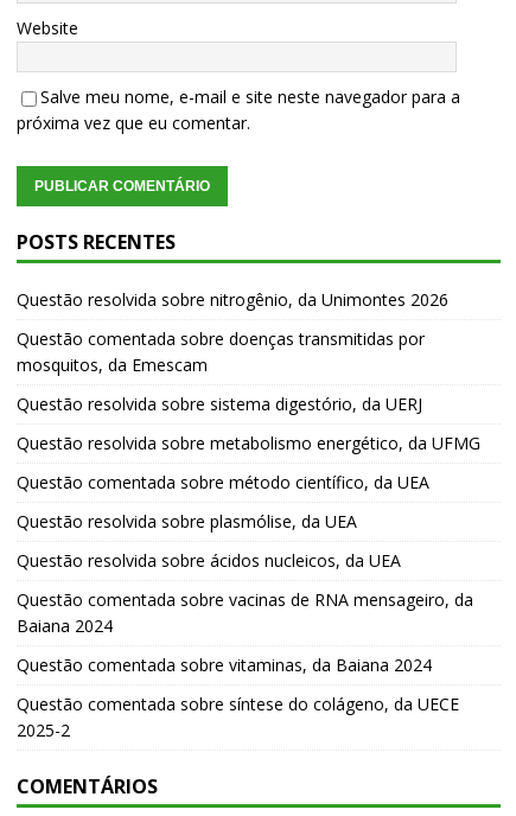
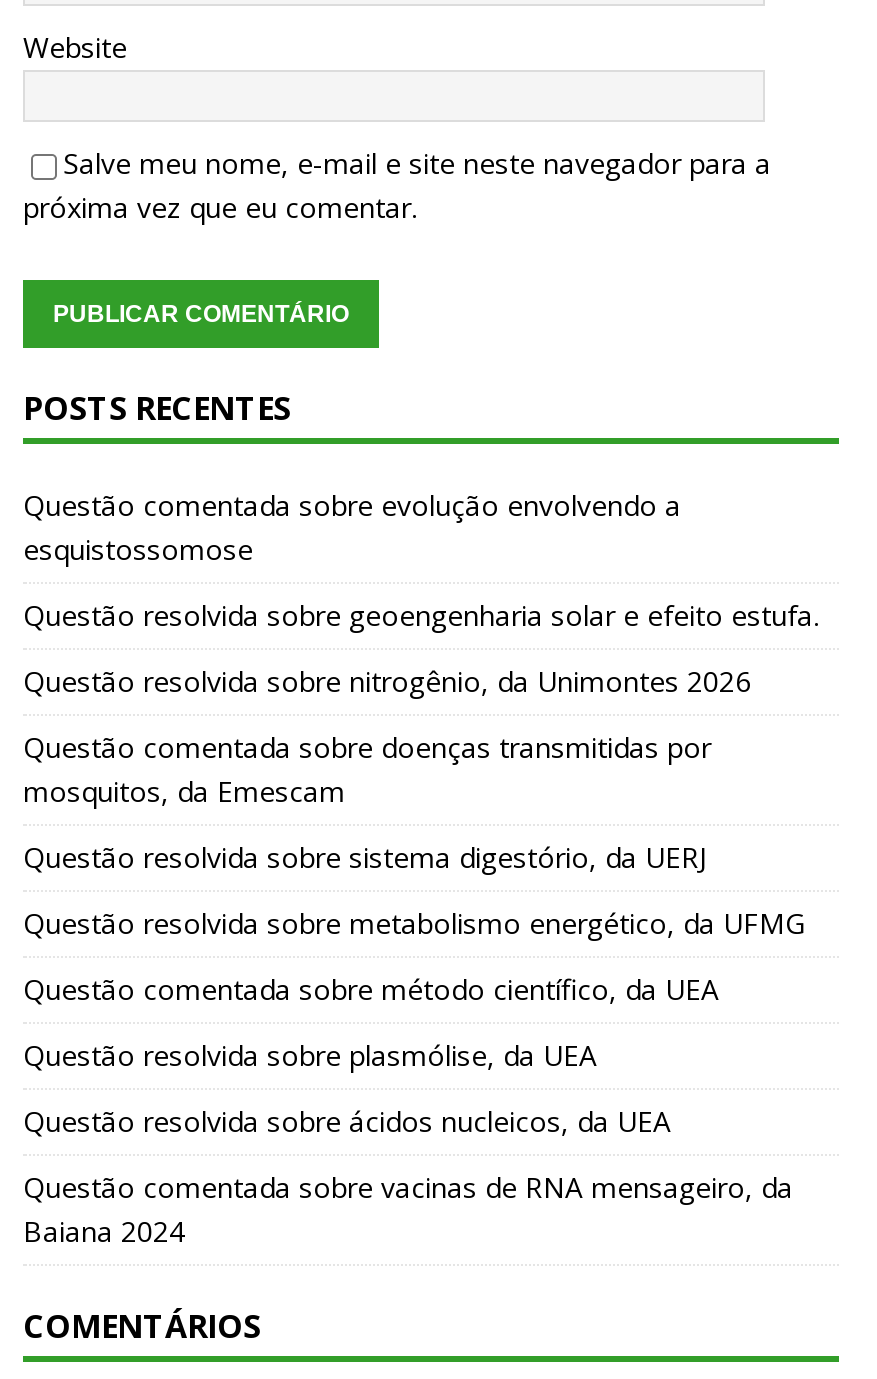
+ Questão comentada sobre evolução envolvendo a
+ esquistossomose
+ Questão resolvida sobre geoengenharia solar e efeito estufa.

moved down: Questão resolvida sobre nitrogênio, da Unimontes 2026 | Questão comentada sobre doenças transmitidas por | mosquitos, da Emescam | ... | Questão comentada sobre vacinas de RNA mensageiro, da | Baiana 2024

- Questão comentada sobre vitaminas, da Baiana 2024
- Questão comentada sobre síntese do colágeno, da UECE
- 2025-2
